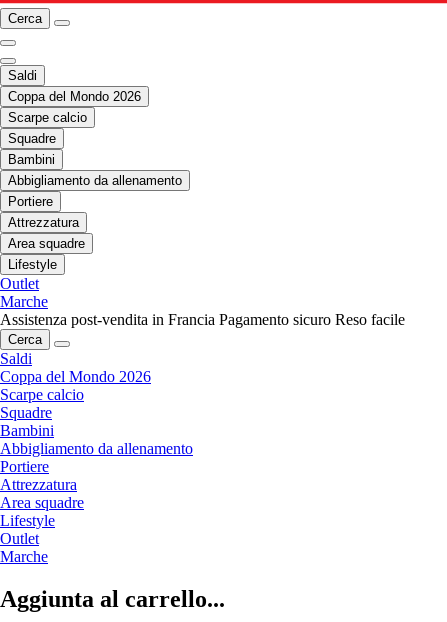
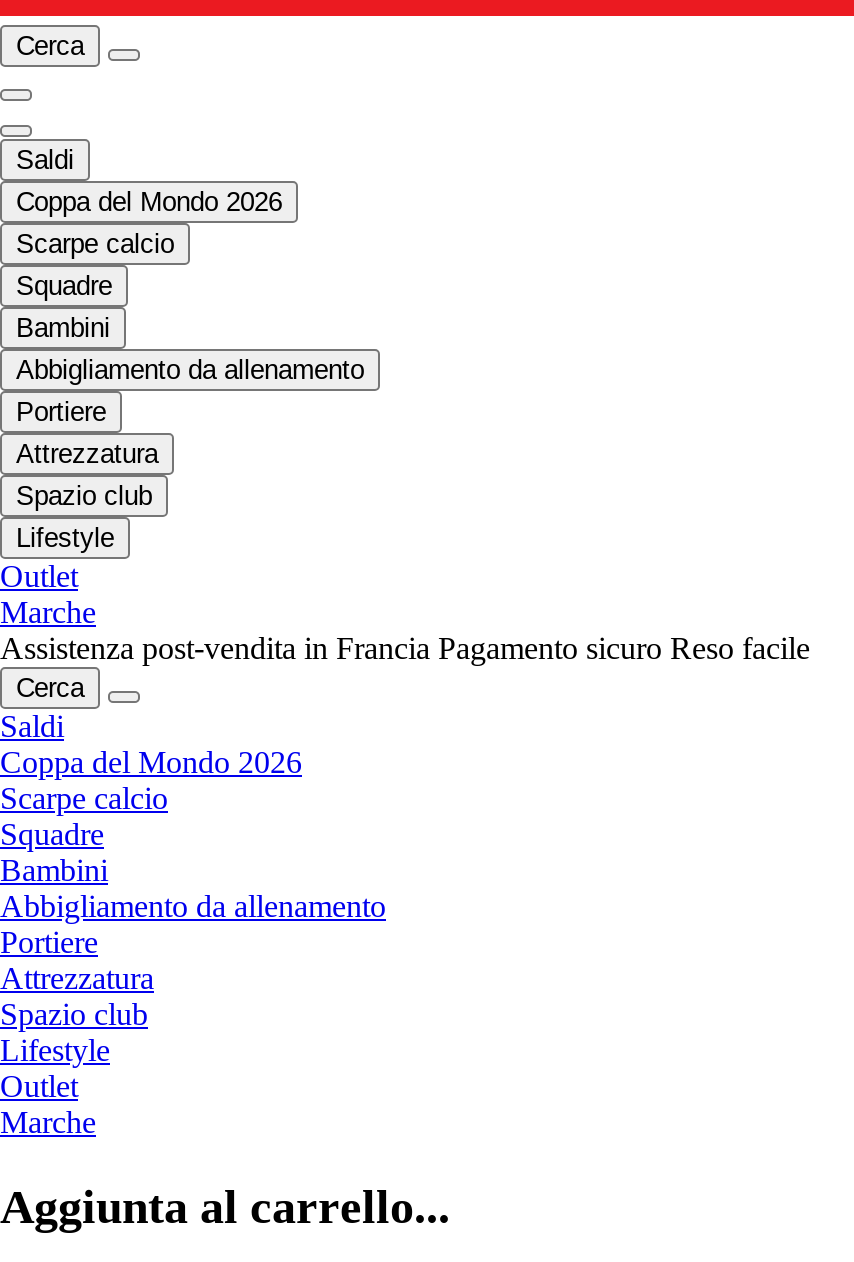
- Area squadre
+ Spazio club

- Area squadre
+ Spazio club
